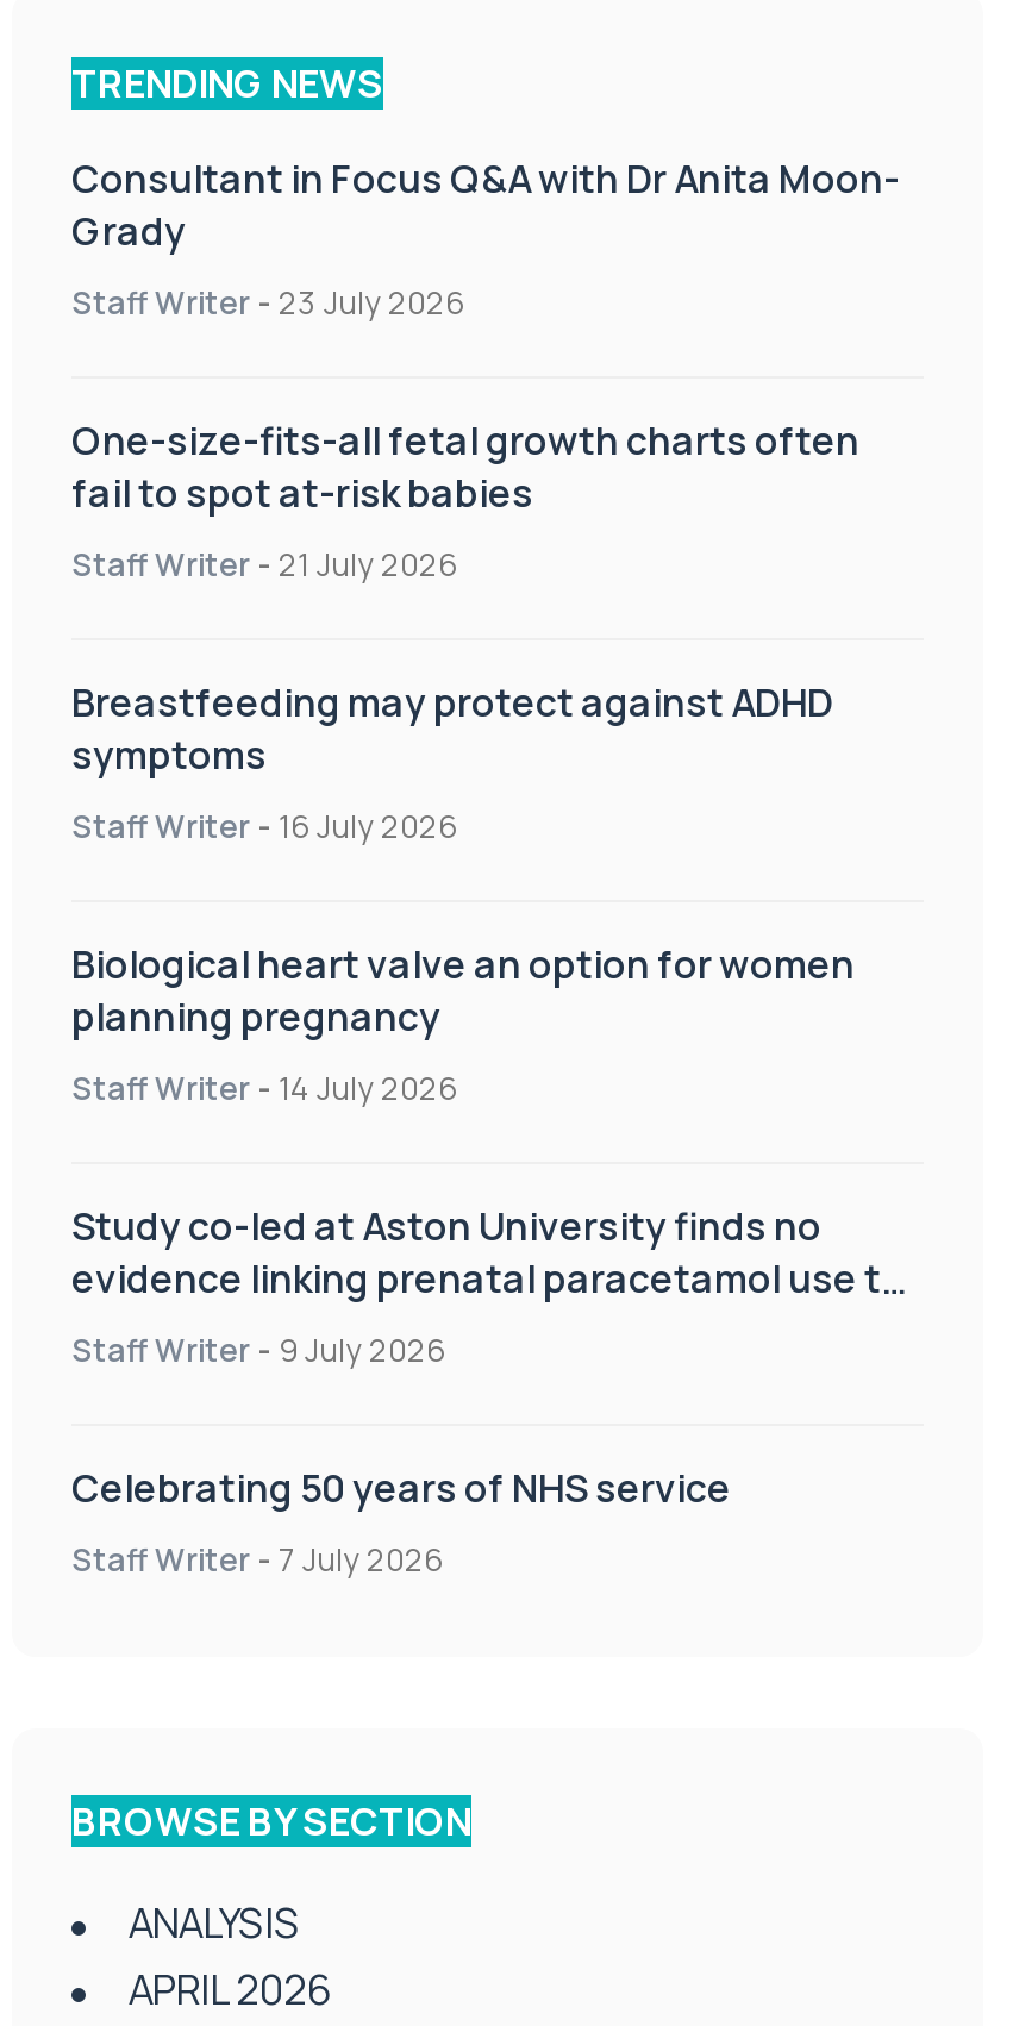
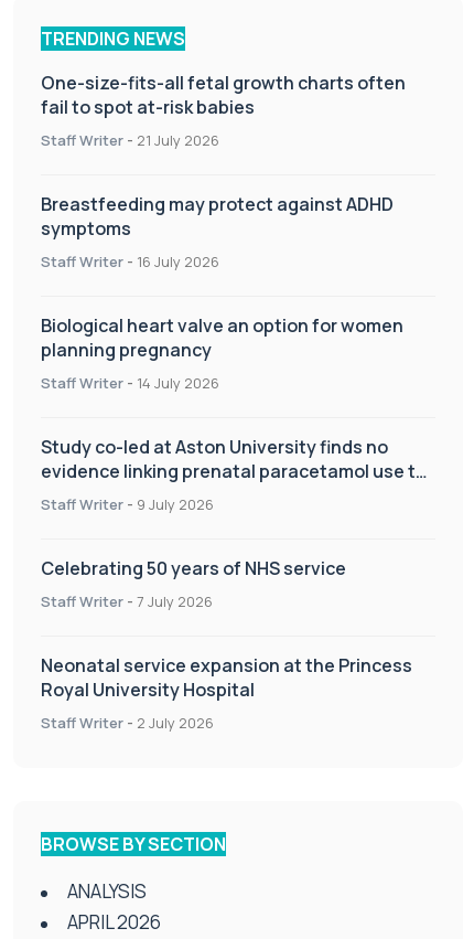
- Consultant in Focus Q&A with Dr Anita Moon-
- Grady
- Staff Writer - 23 July 2026

moved up: One-size-fits-all fetal growth charts often | fail to spot at-risk babies | Staff Writer - 21 July 2026 | ... | Celebrating 50 years of NHS service | Staff Writer - 7 July 2026

+ Neonatal service expansion at the Princess
+ Royal University Hospital
+ Staff Writer - 2 July 2026
